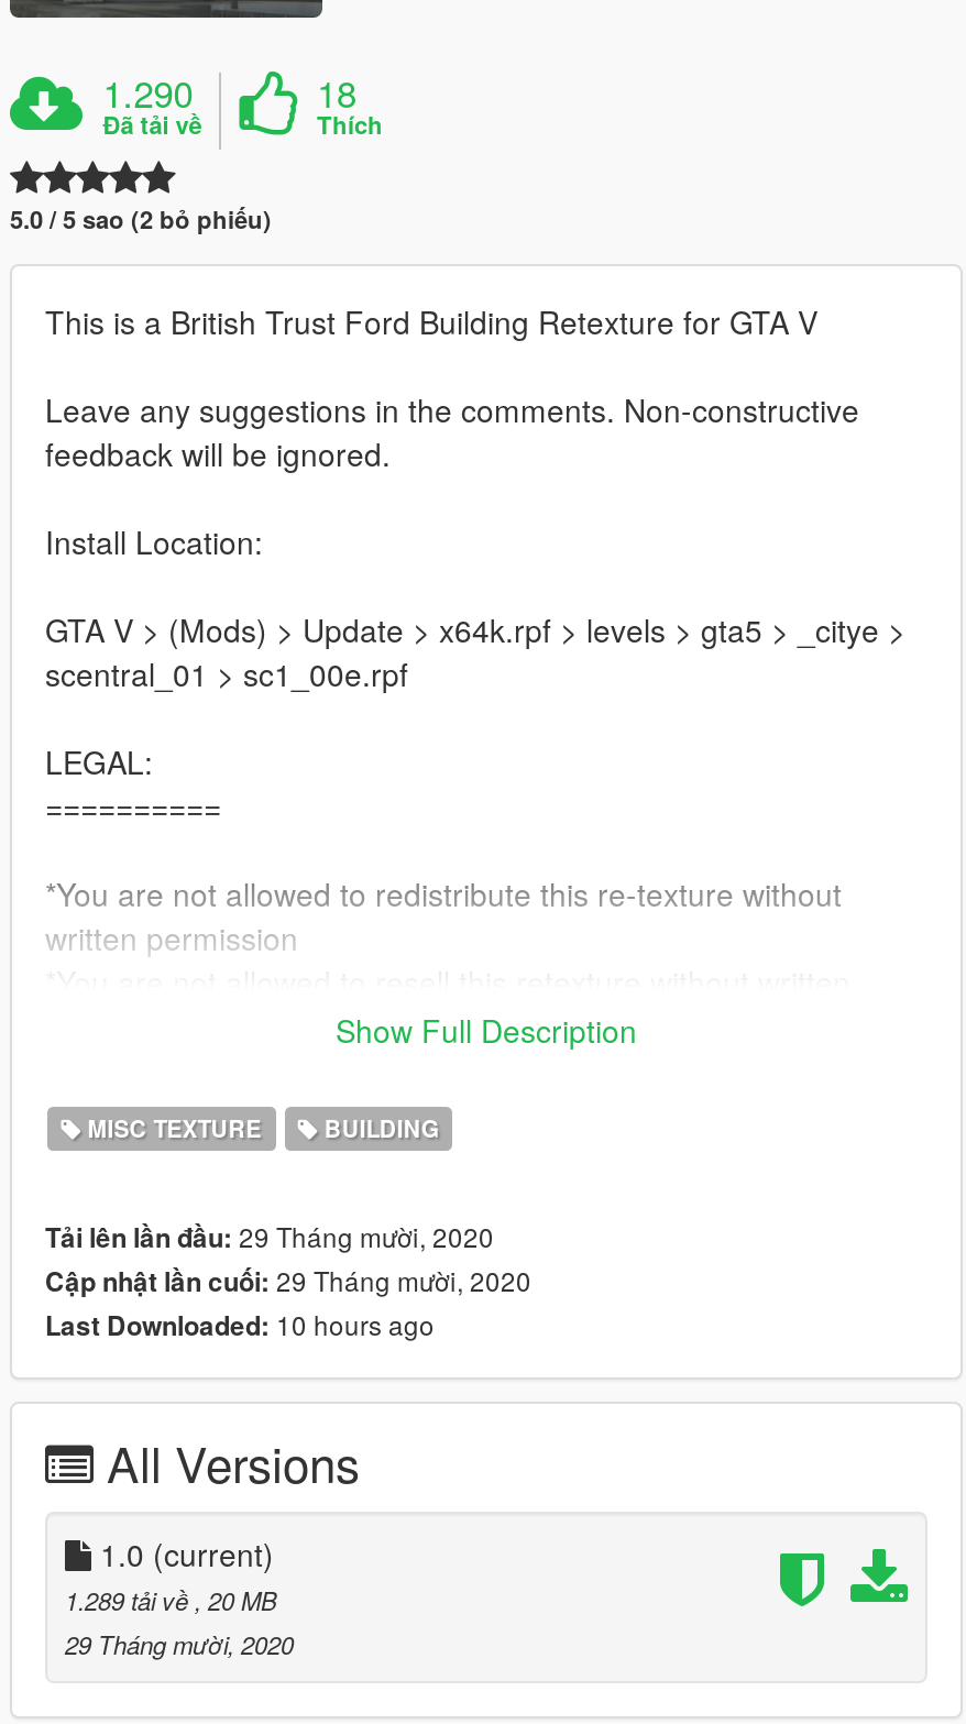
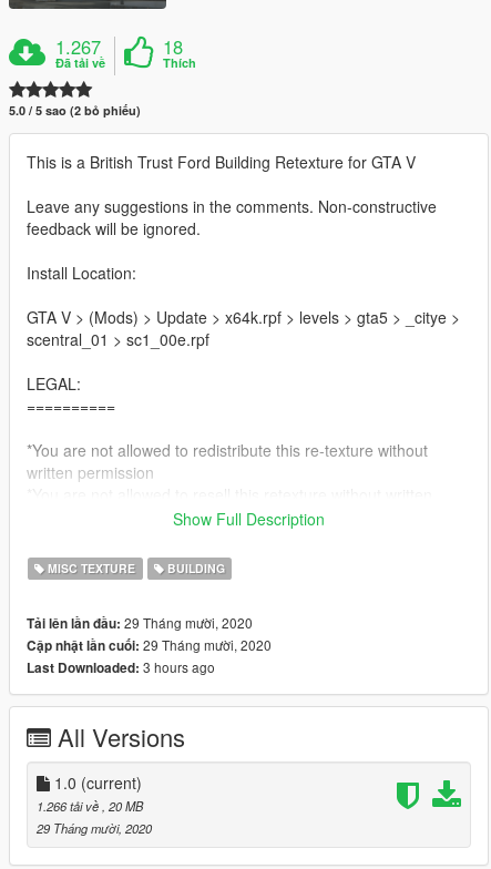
- 1.290
+ 1.267

- Last Downloaded: 10 hours ago
+ Last Downloaded: 3 hours ago

- 1.289 tải về, 20 MB
+ 1.266 tải về, 20 MB
